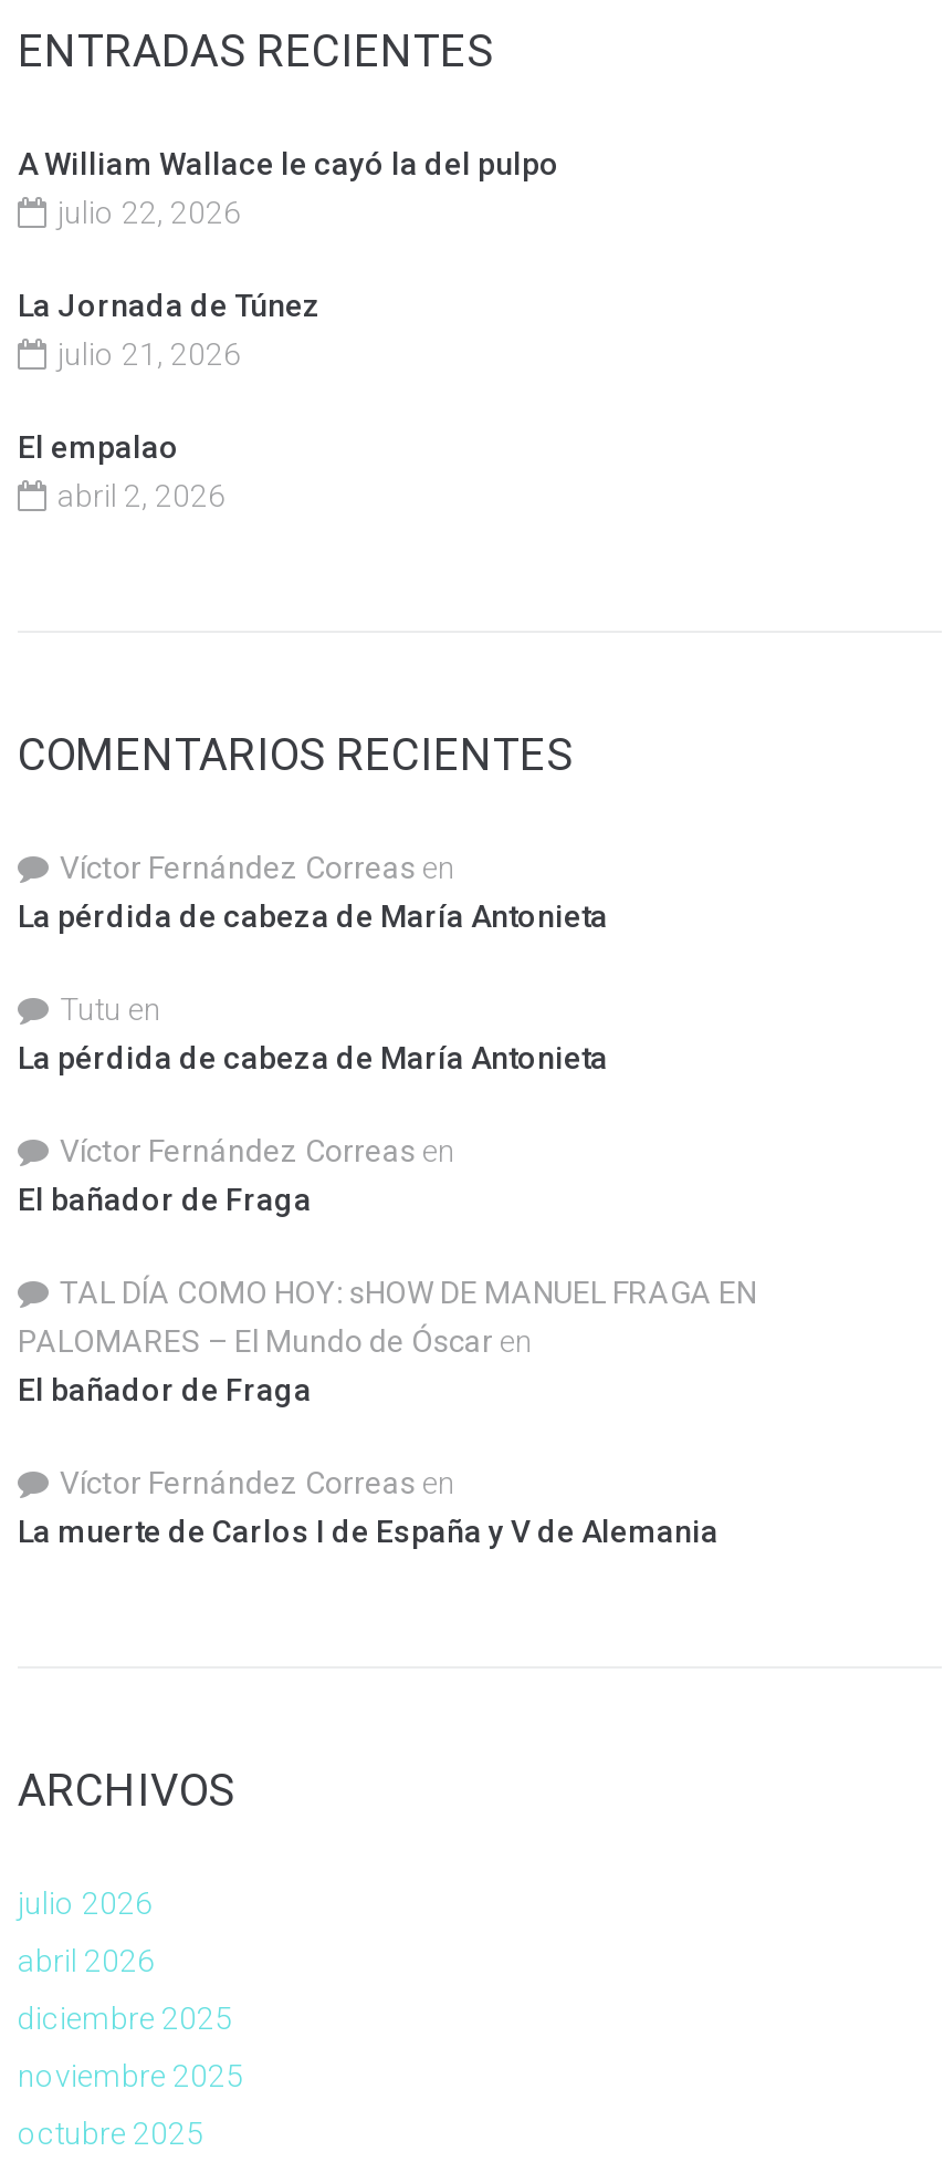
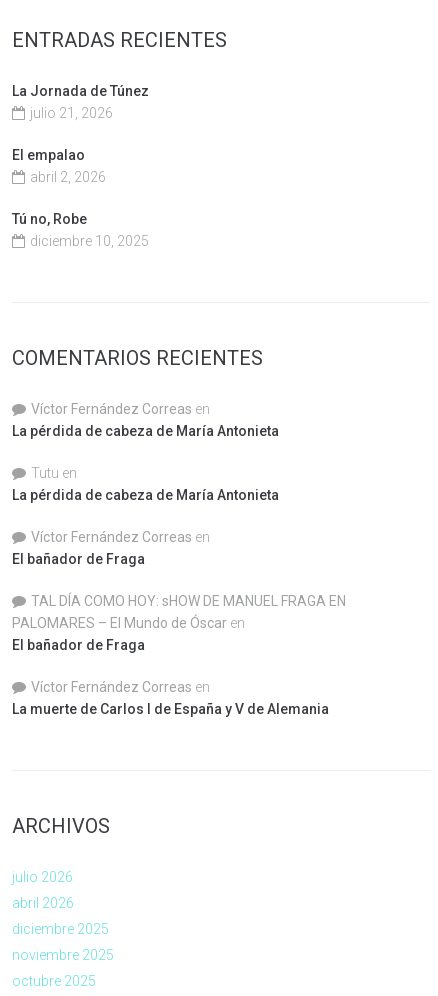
- A William Wallace le cayó la del pulpo
- julio 22, 2026

moved up: La Jornada de Túnez | julio 21, 2026 | El empalao | abril 2, 2026

+ Tú no, Robe
+ diciembre 10, 2025
